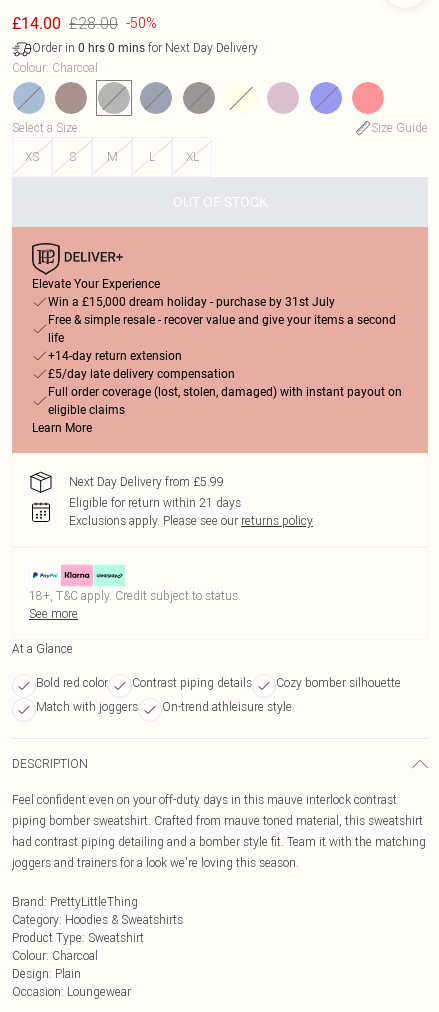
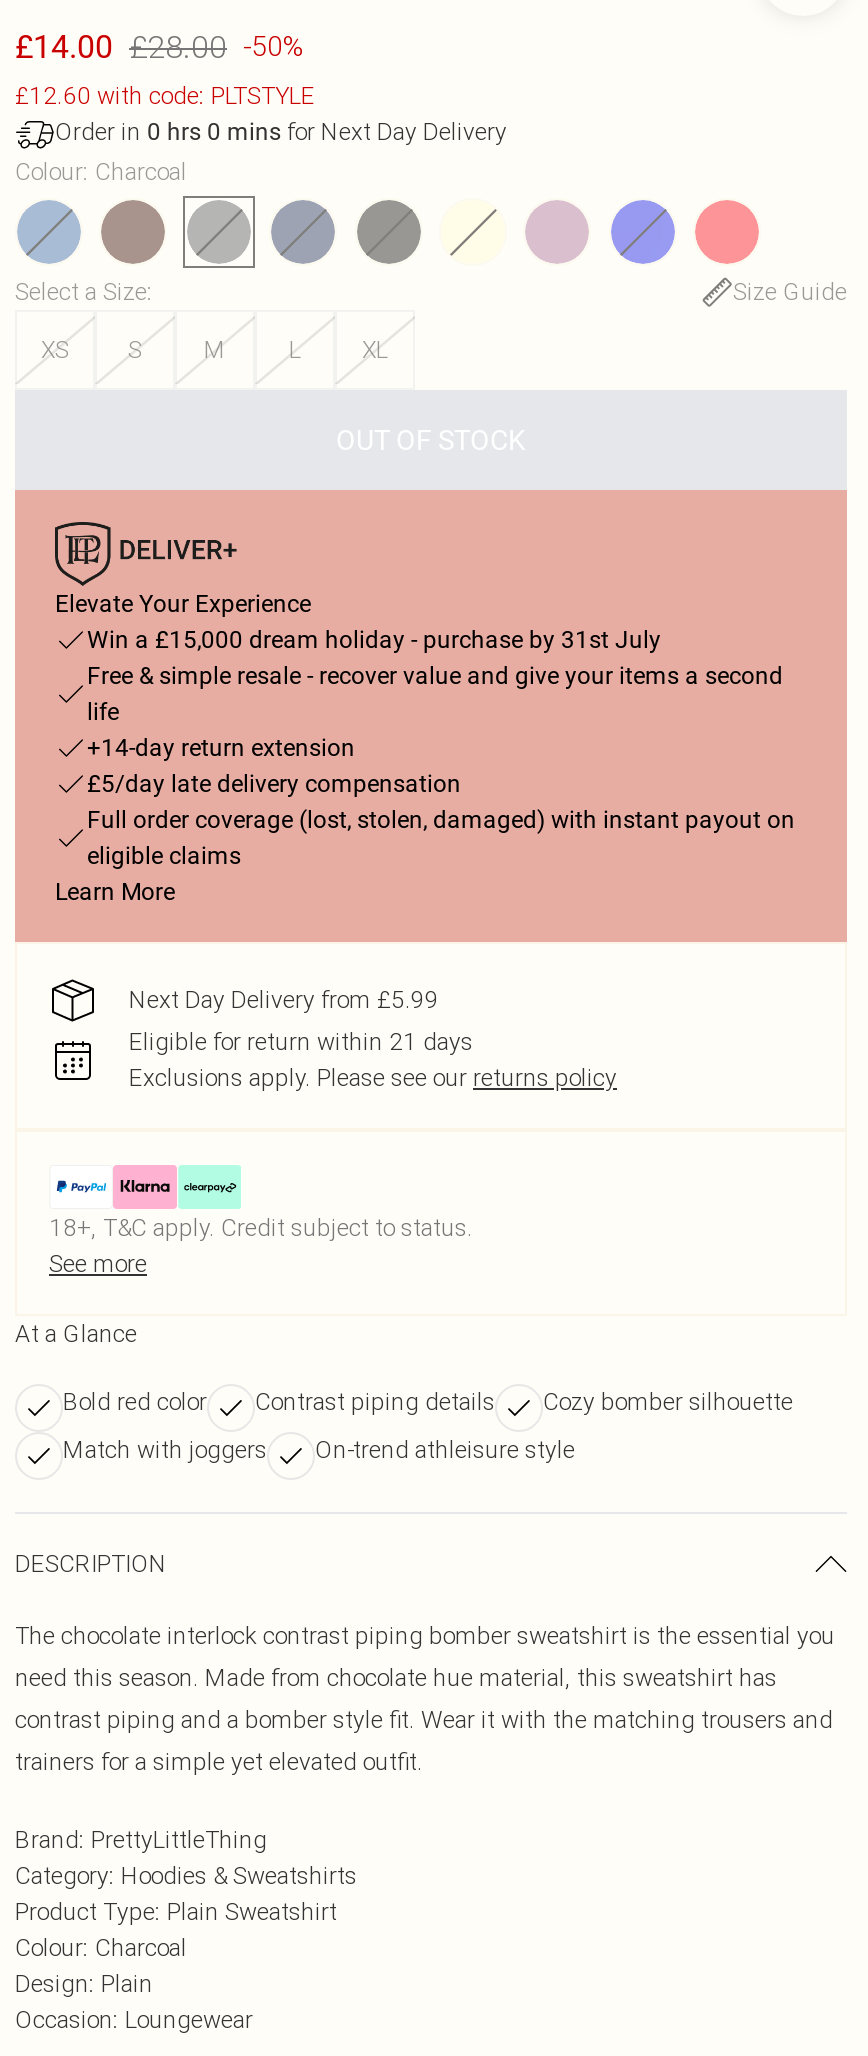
+ £12.60 with code: PLTSTYLE

- Feel confident even on your off-duty days in this mauve interlock contrast
- piping bomber sweatshirt. Crafted from mauve toned material, this sweatshirt
- had contrast piping detailing and a bomber style fit. Team it with the matching
- joggers and trainers for a look we're loving this season.
+ The chocolate interlock contrast piping bomber sweatshirt is the essential you
+ need this season. Made from chocolate hue material, this sweatshirt has
+ contrast piping and a bomber style fit. Wear it with the matching trousers and
+ trainers for a simple yet elevated outfit.

- Product Type: Sweatshirt
+ Product Type: Plain Sweatshirt
